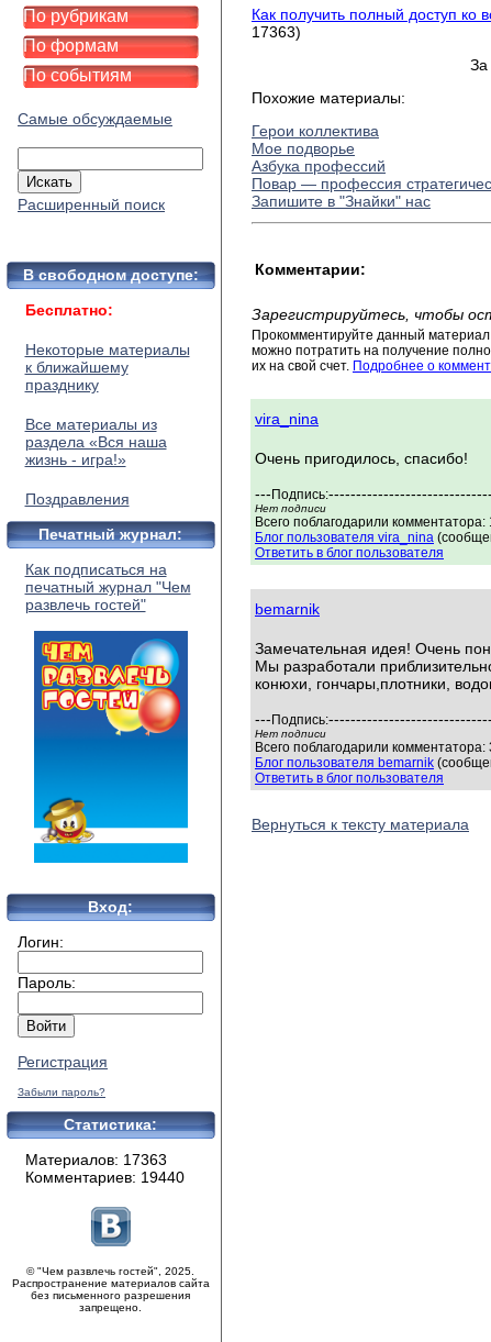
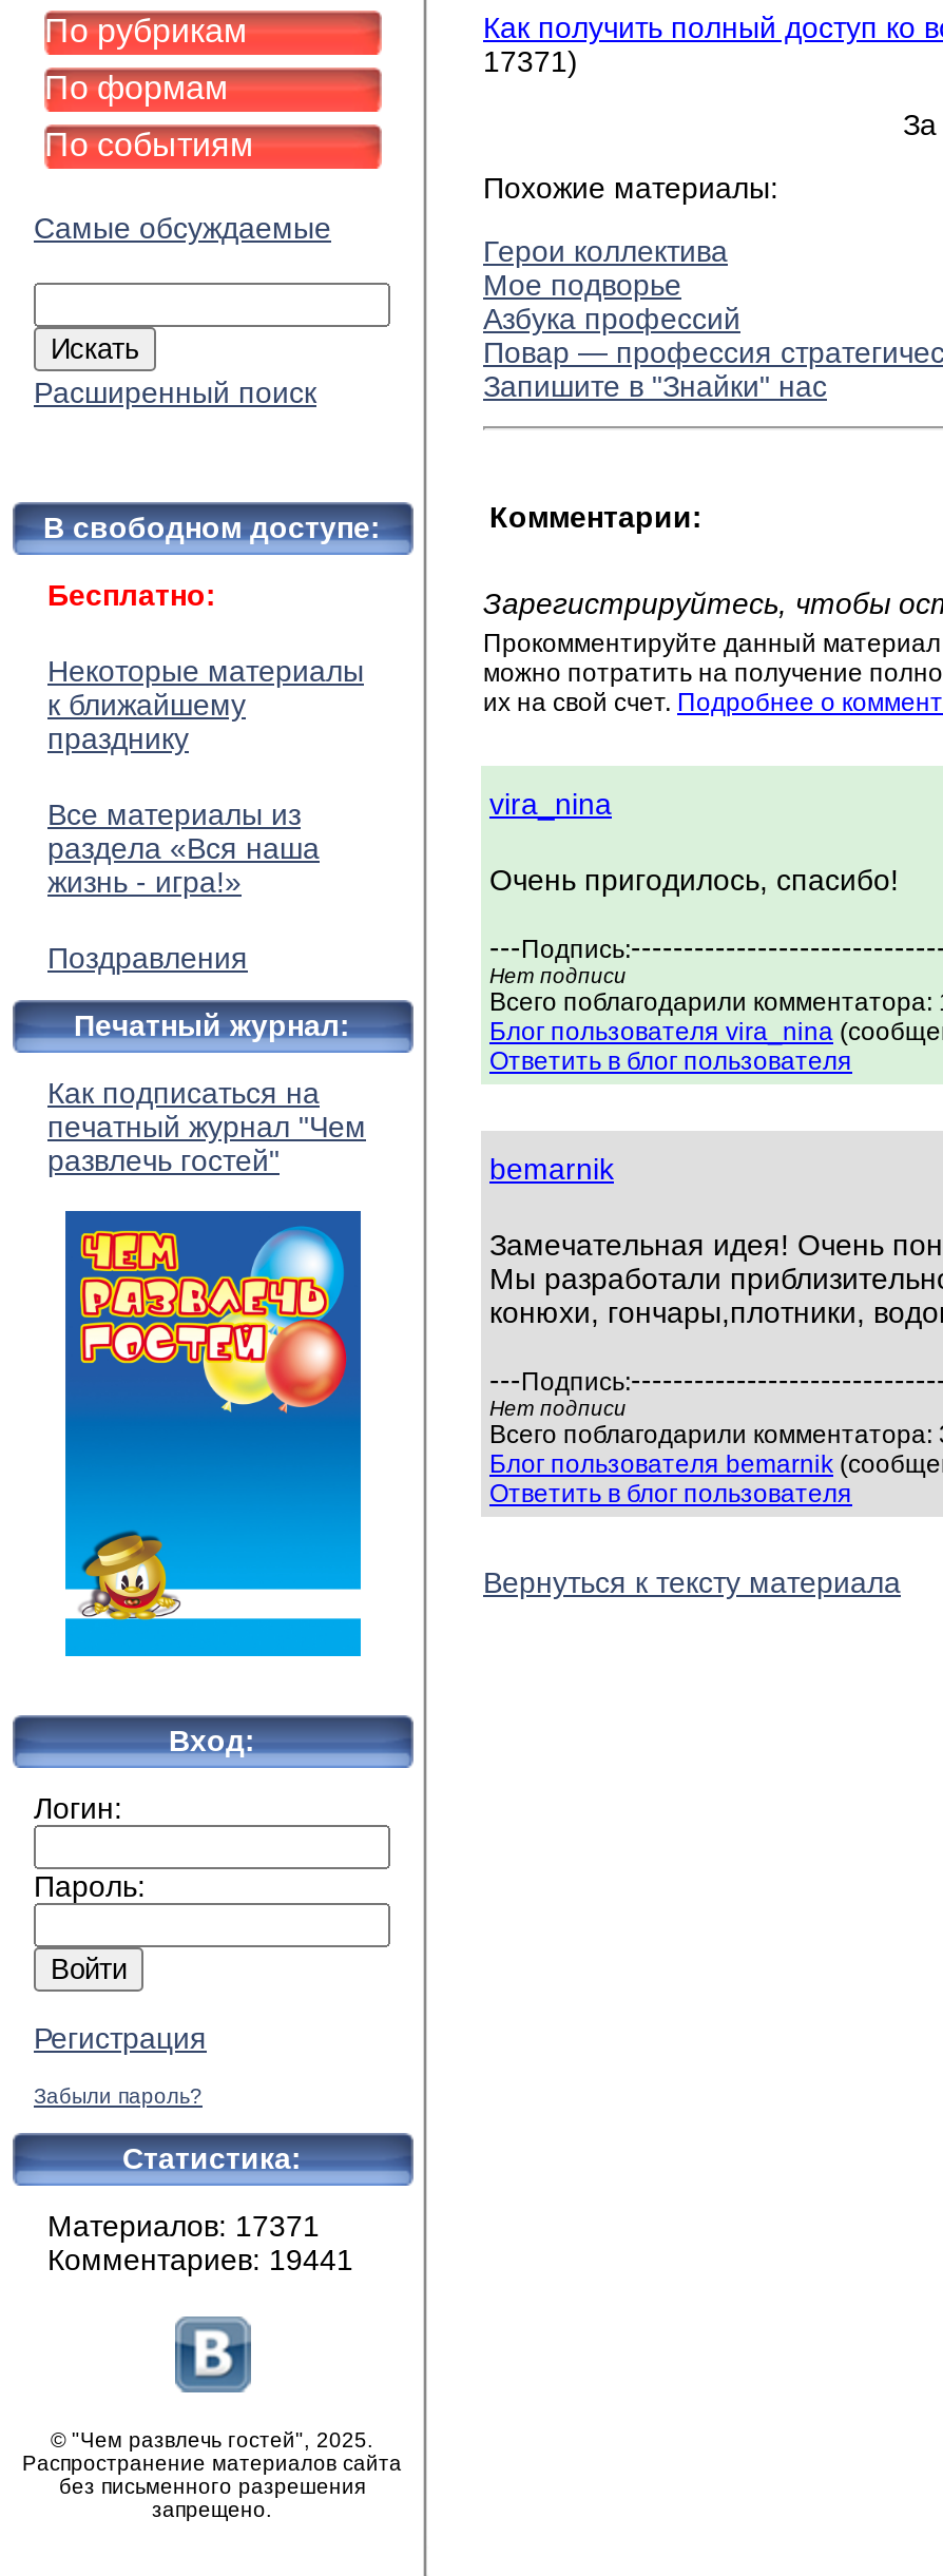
- 17363)
+ 17371)

- Материалов: 17363
+ Материалов: 17371

- Комментариев: 19440
+ Комментариев: 19441
